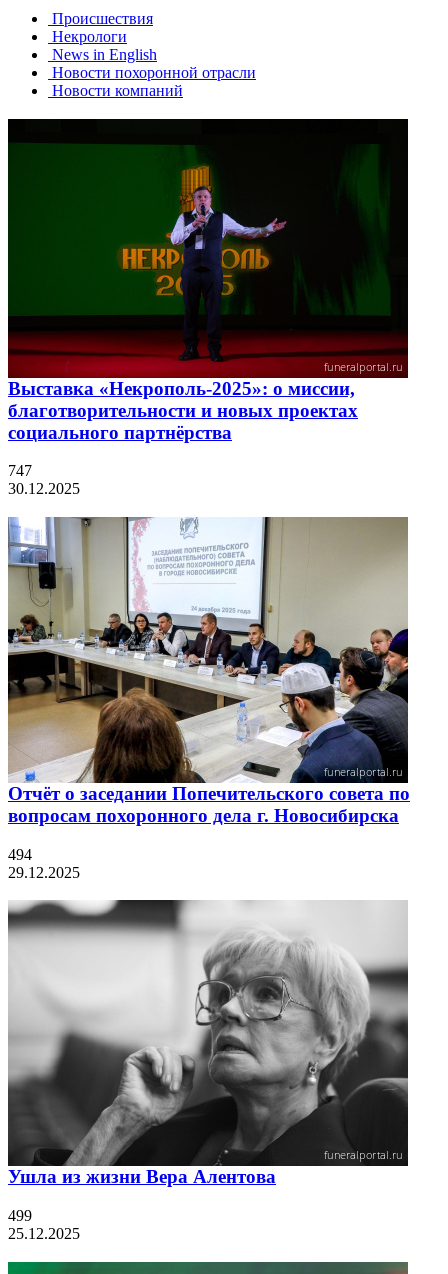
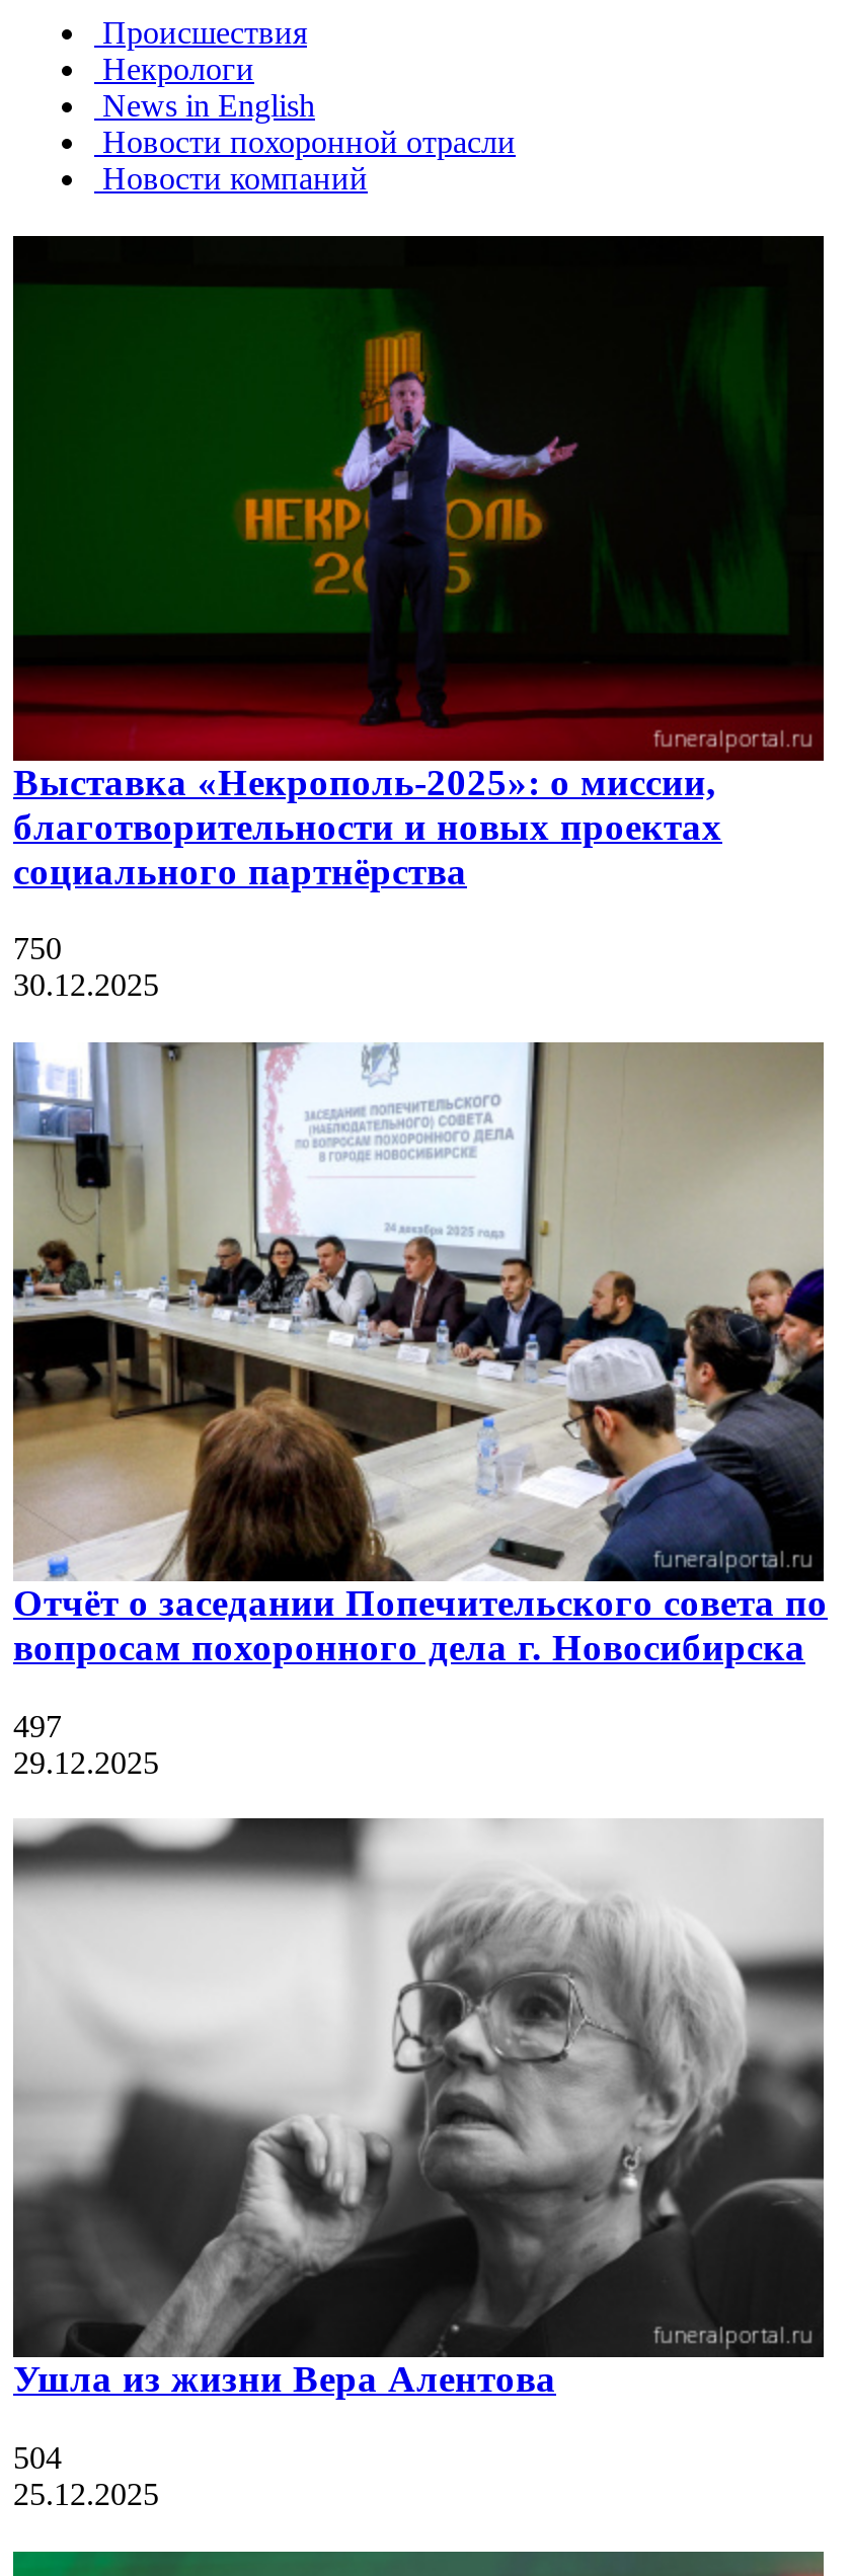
- 747
+ 750

- 494
+ 497

- 499
+ 504
